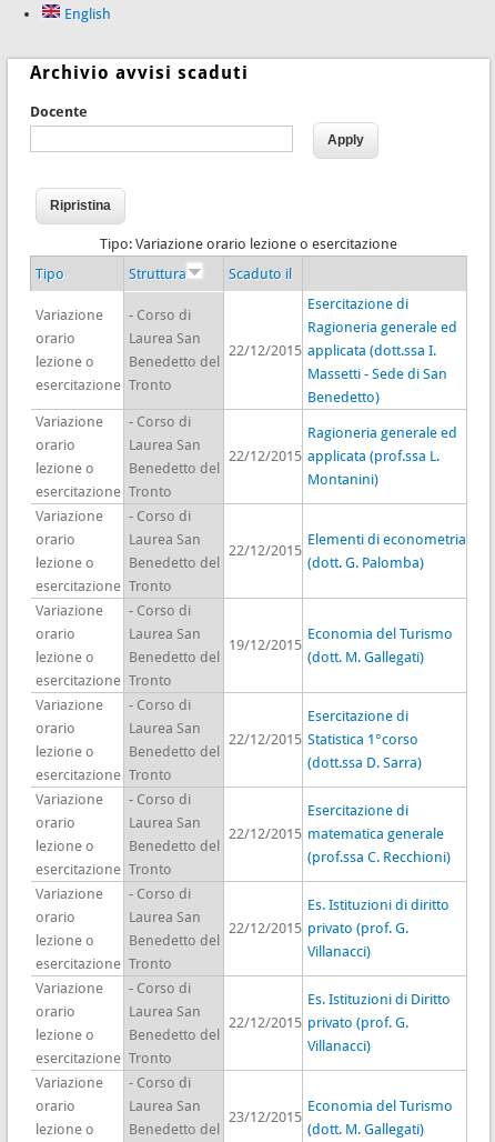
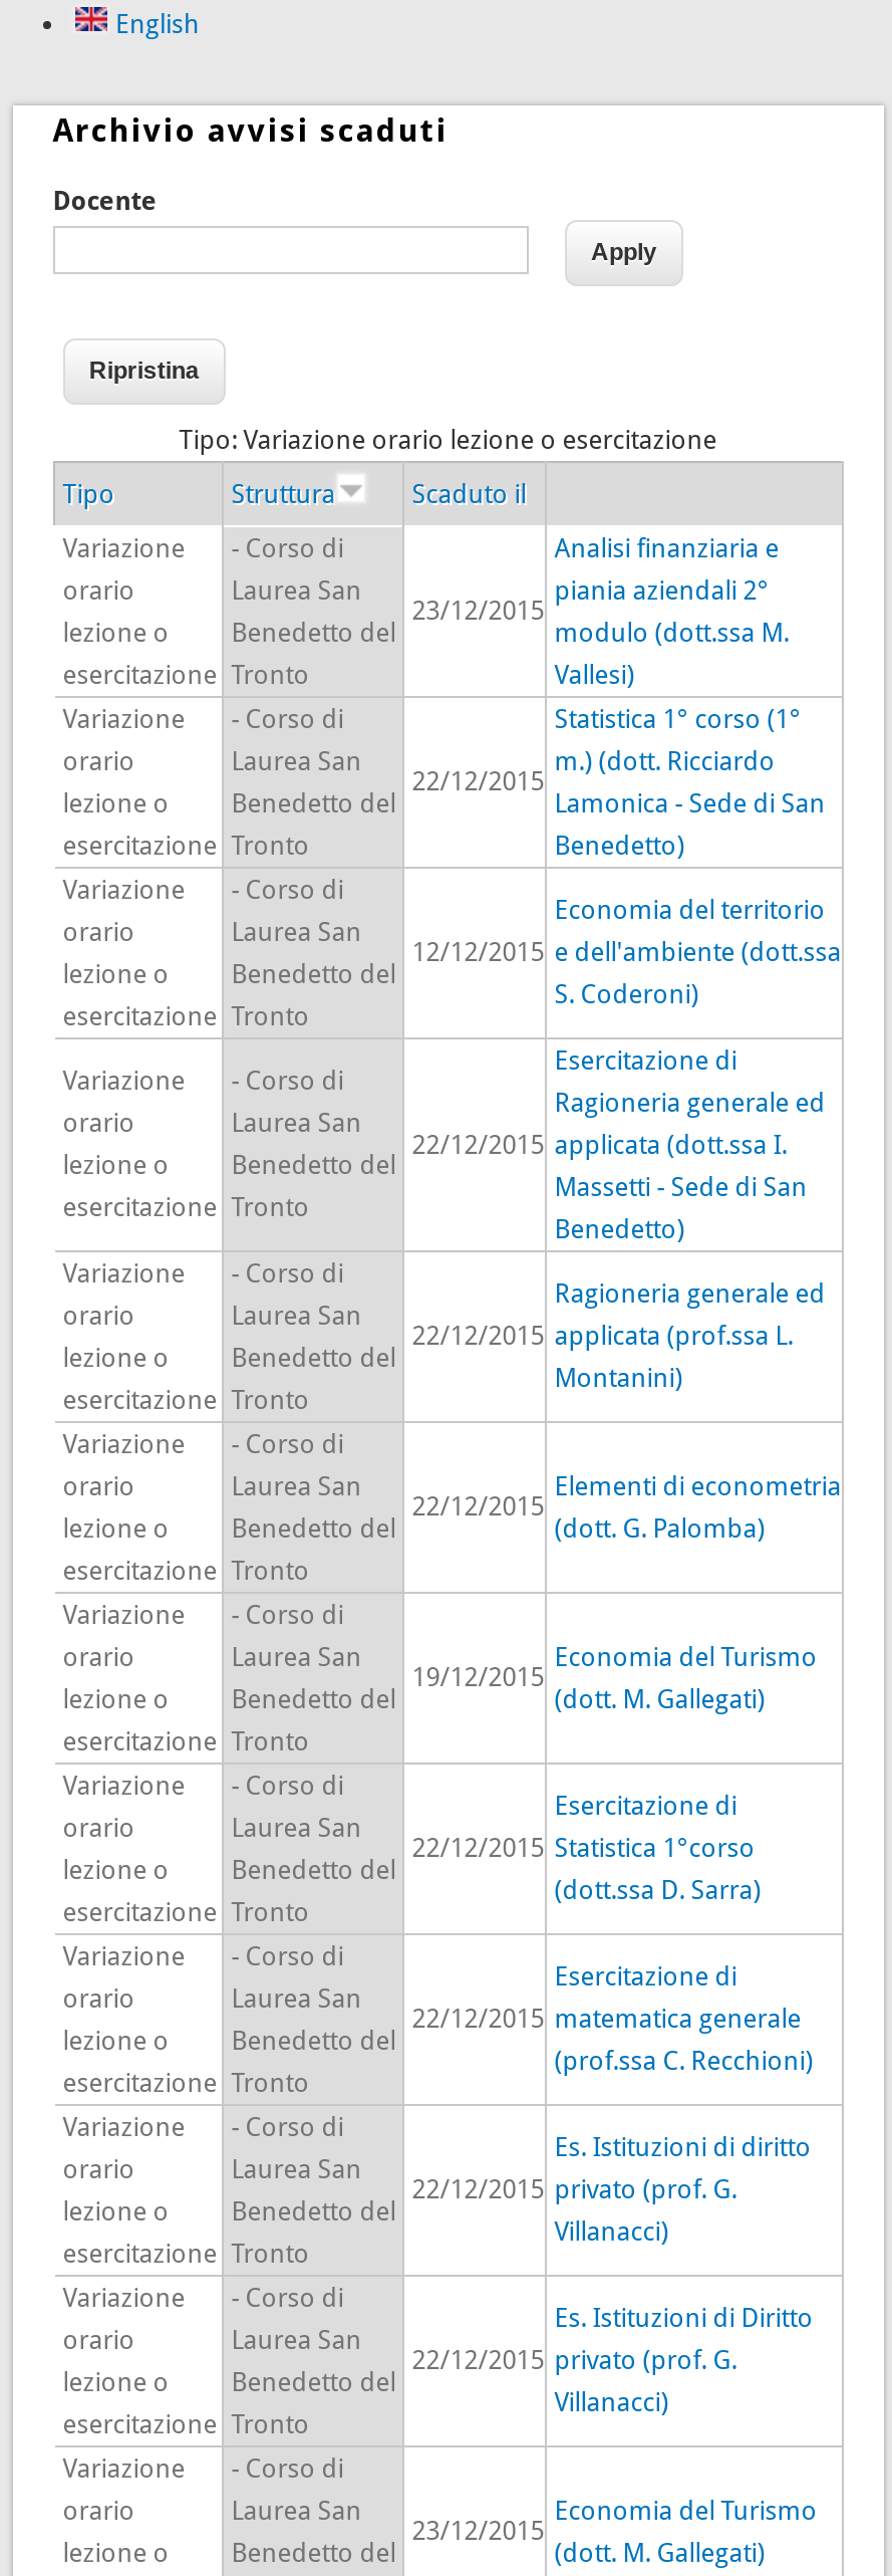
+ Variazione
+ orario
+ lezione o
+ esercitazione

+ Analisi finanziaria e
+ piania aziendali 2°
+ modulo (dott.ssa M.
+ Vallesi)
+ Variazione
+ orario
+ lezione o
+ esercitazione

+ Statistica 1° corso (1°
+ m.) (dott. Ricciardo
+ Lamonica - Sede di San
+ Benedetto)
+ Variazione
+ orario
+ lezione o
+ esercitazione

+ - Corso di
+ Laurea San
+ Benedetto del
+ Tronto

+ - Corso di
+ Laurea San
+ Benedetto del
+ Tronto

+ - Corso di
+ Laurea San
+ Benedetto del
+ Tronto

+ 23/12/2015

+ 22/12/2015

+ 12/12/2015

+ Economia del territorio
+ e dell'ambiente (dott.ssa
+ S. Coderoni)
